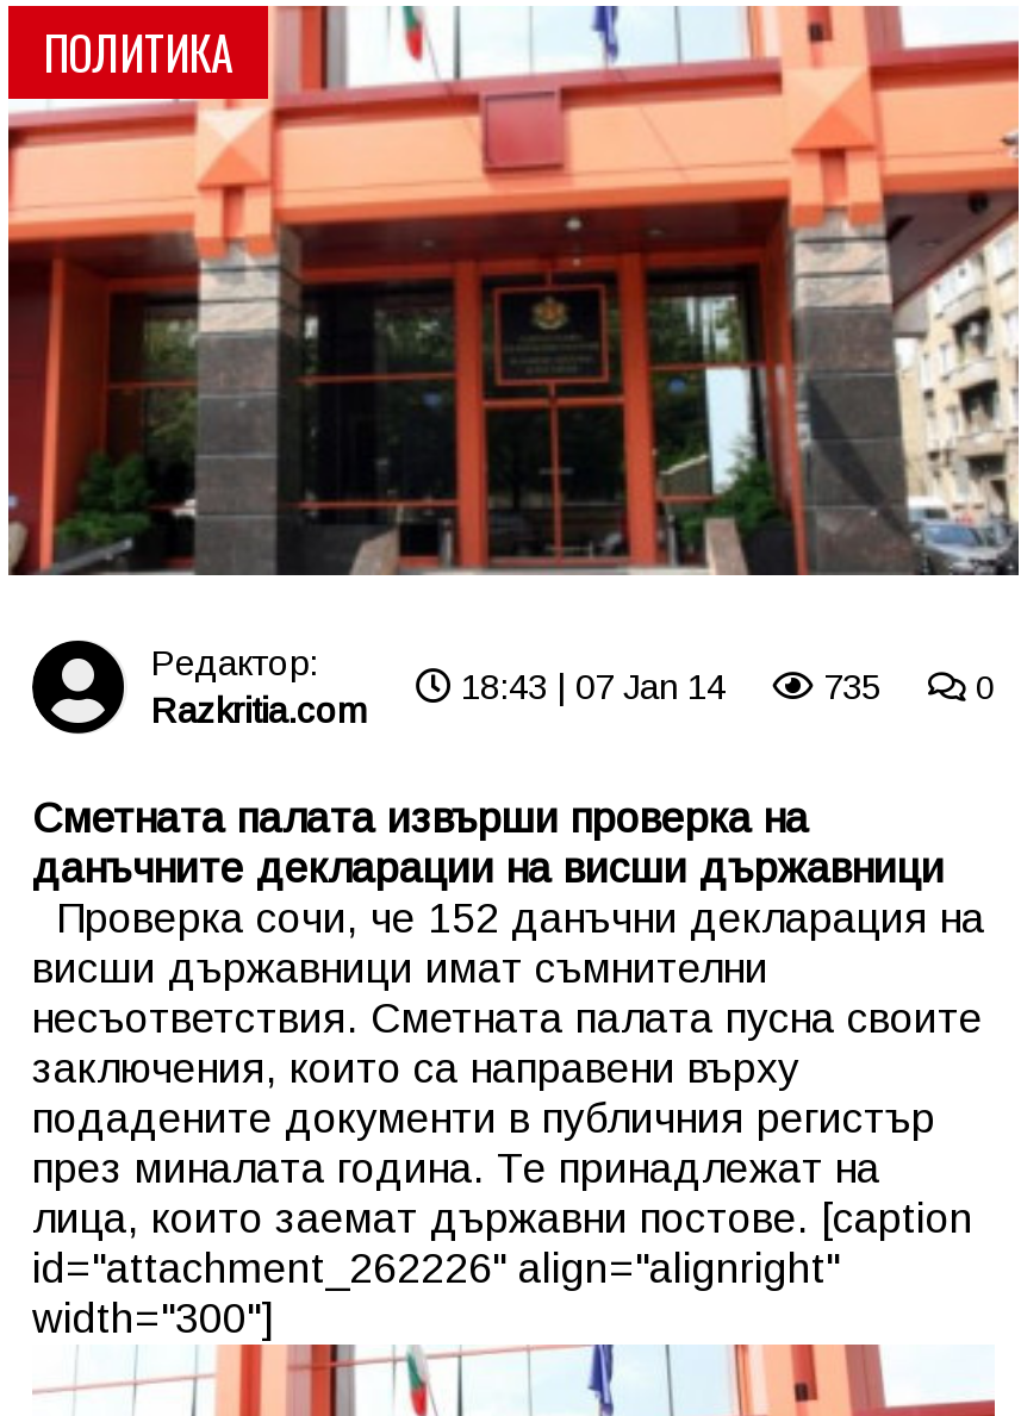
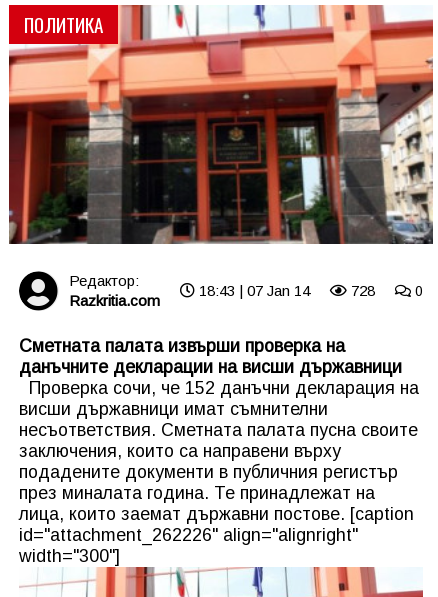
- 735
+ 728
